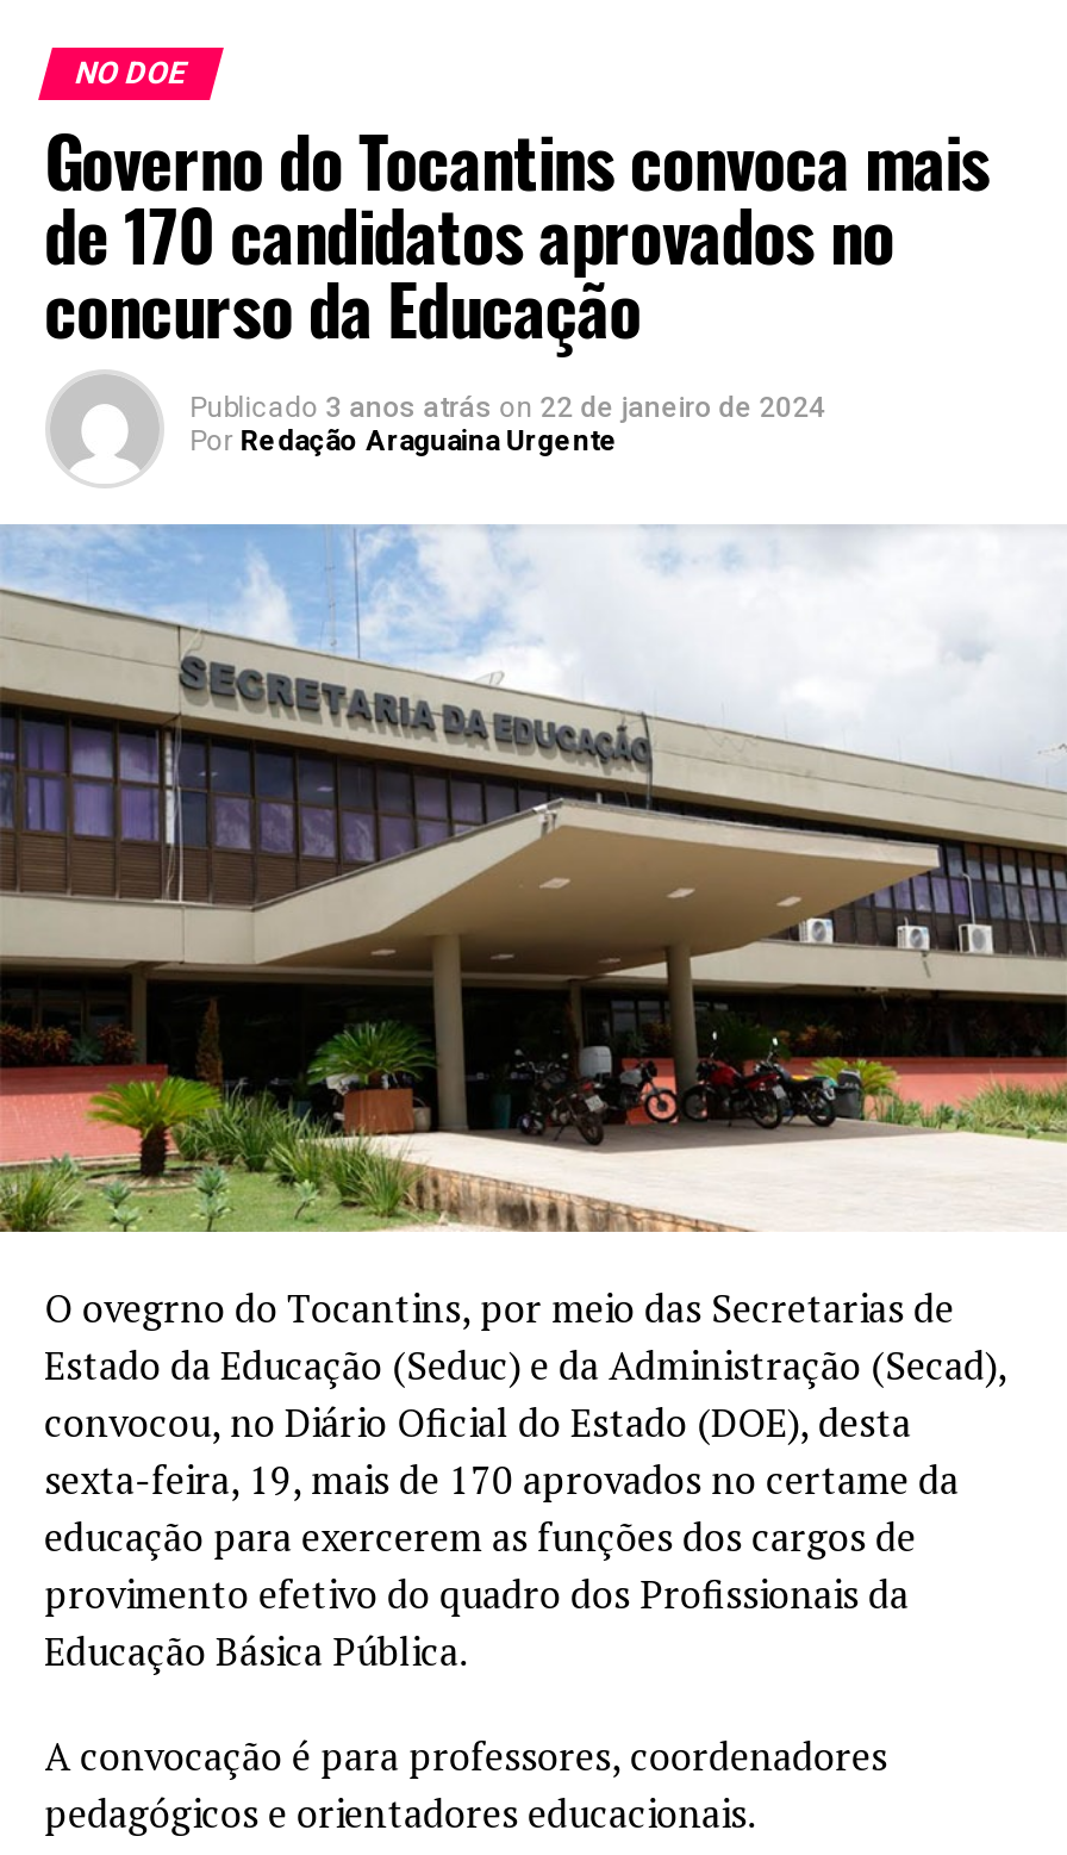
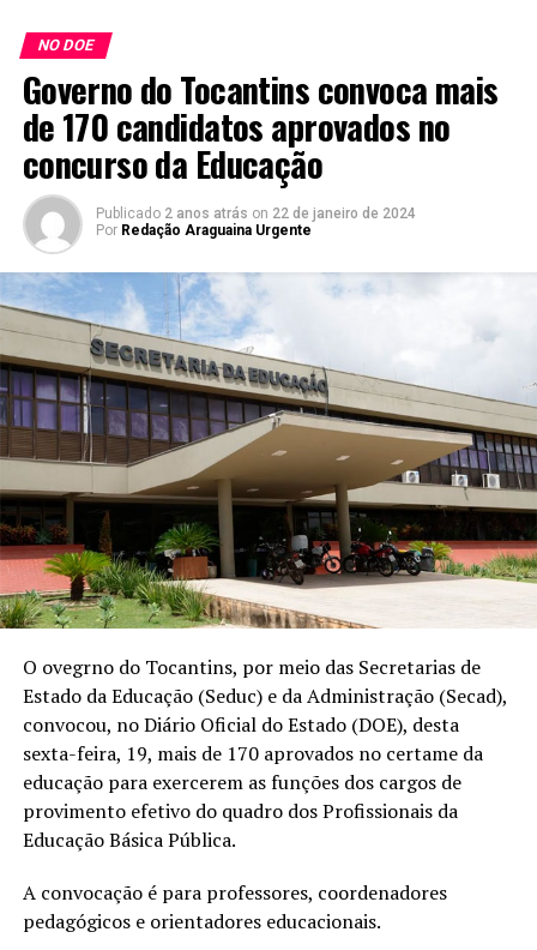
- Publicado 3 anos atrás on 22 de janeiro de 2024
+ Publicado 2 anos atrás on 22 de janeiro de 2024
